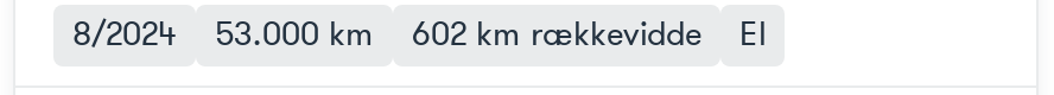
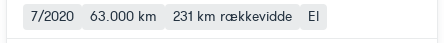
- 8/2024
- 53.000 km
- 602 km rækkevidde
+ 7/2020
+ 63.000 km
+ 231 km rækkevidde
